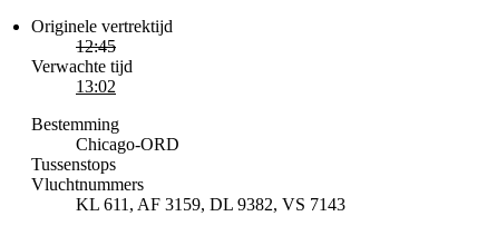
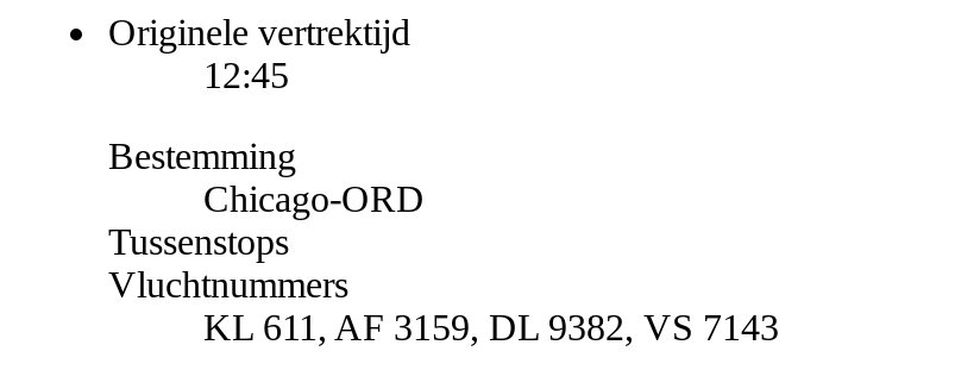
- Verwachte tijd
- 13:02
